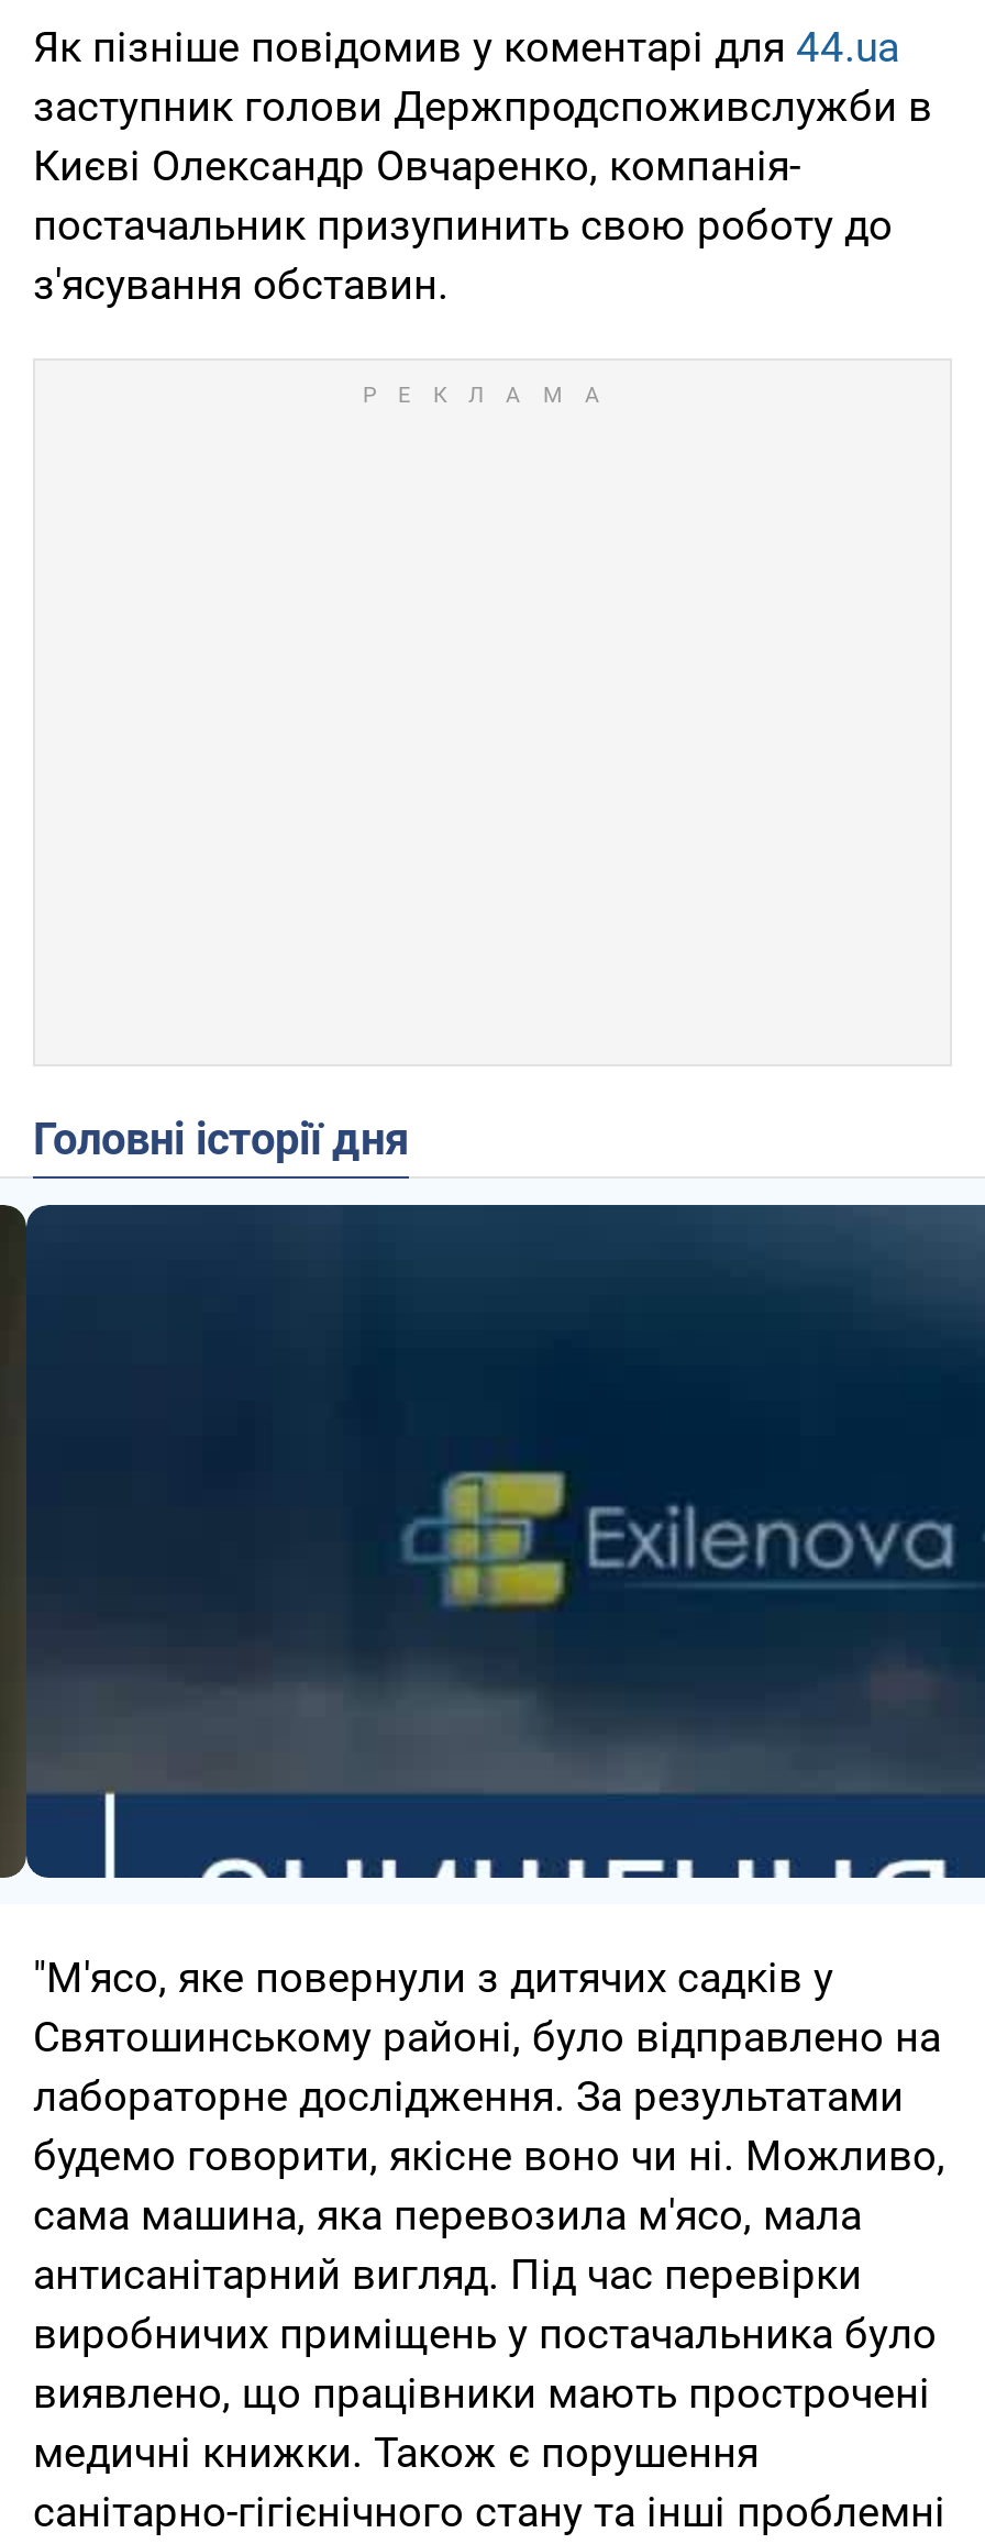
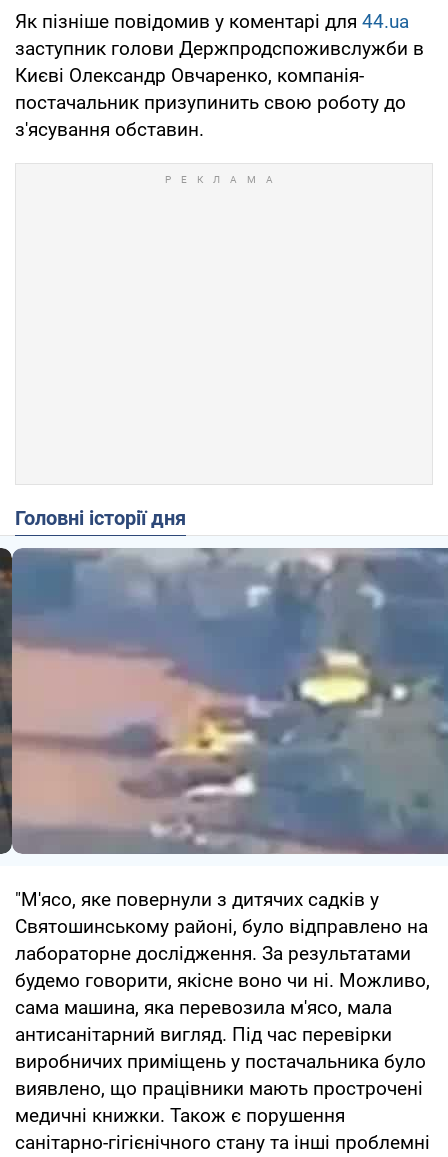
- [image]
+ [image]
